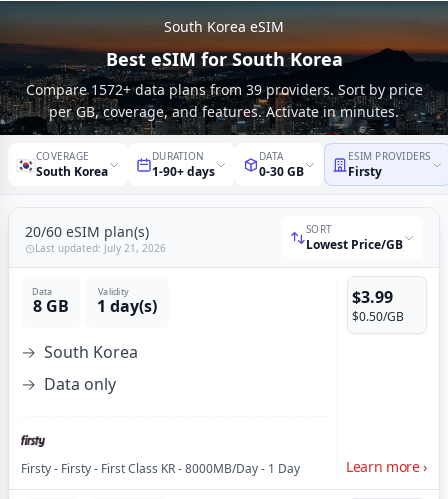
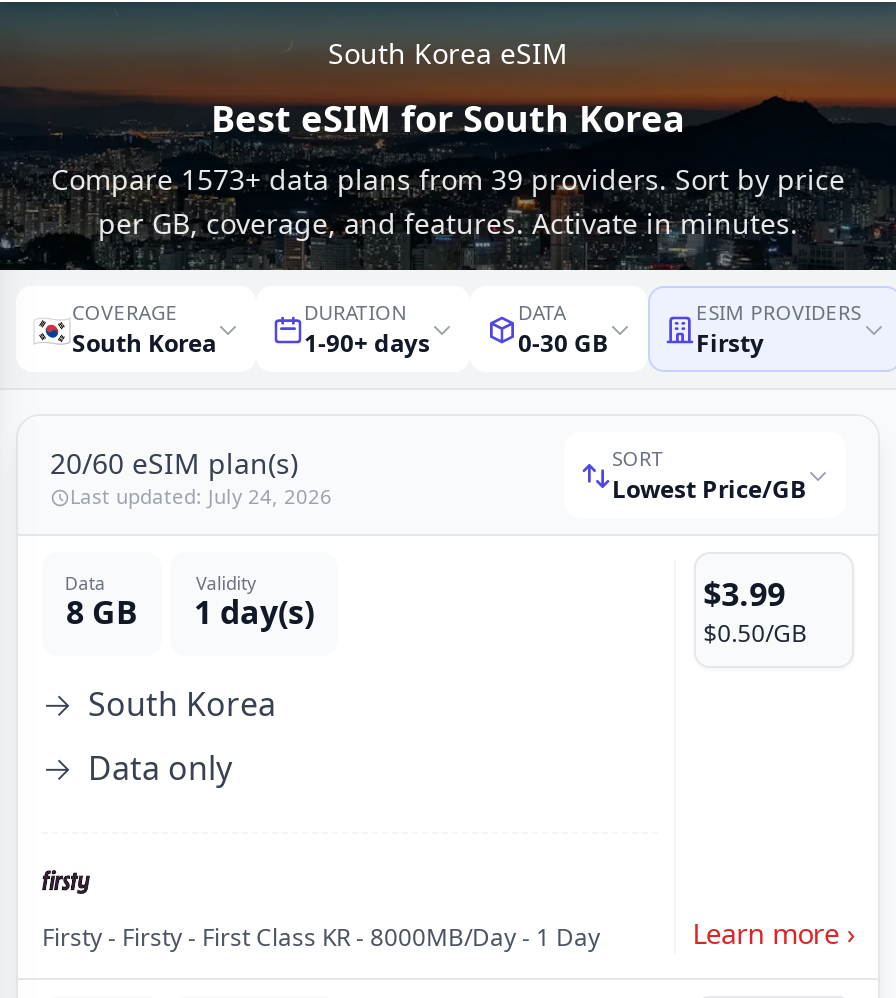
- Compare 1572+ data plans from 39 providers. Sort by price
+ Compare 1573+ data plans from 39 providers. Sort by price

- Last updated: July 21, 2026
+ Last updated: July 24, 2026
